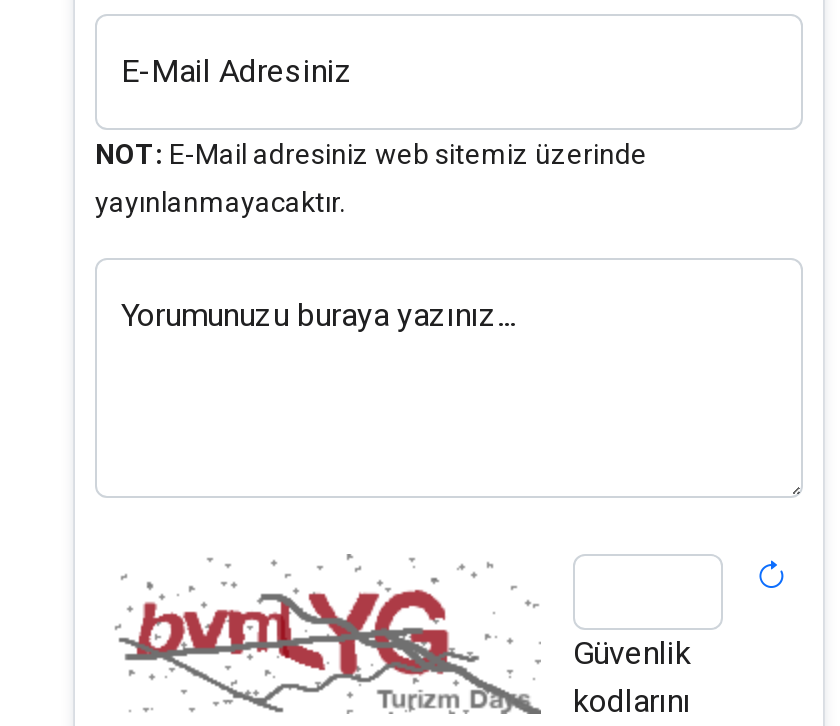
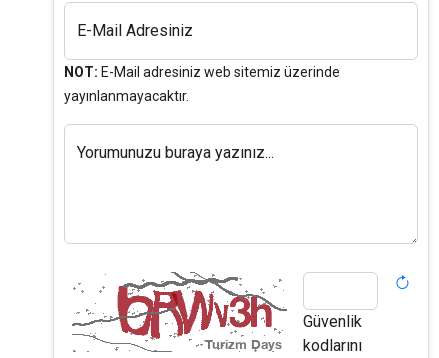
- [image]
+ [image]
